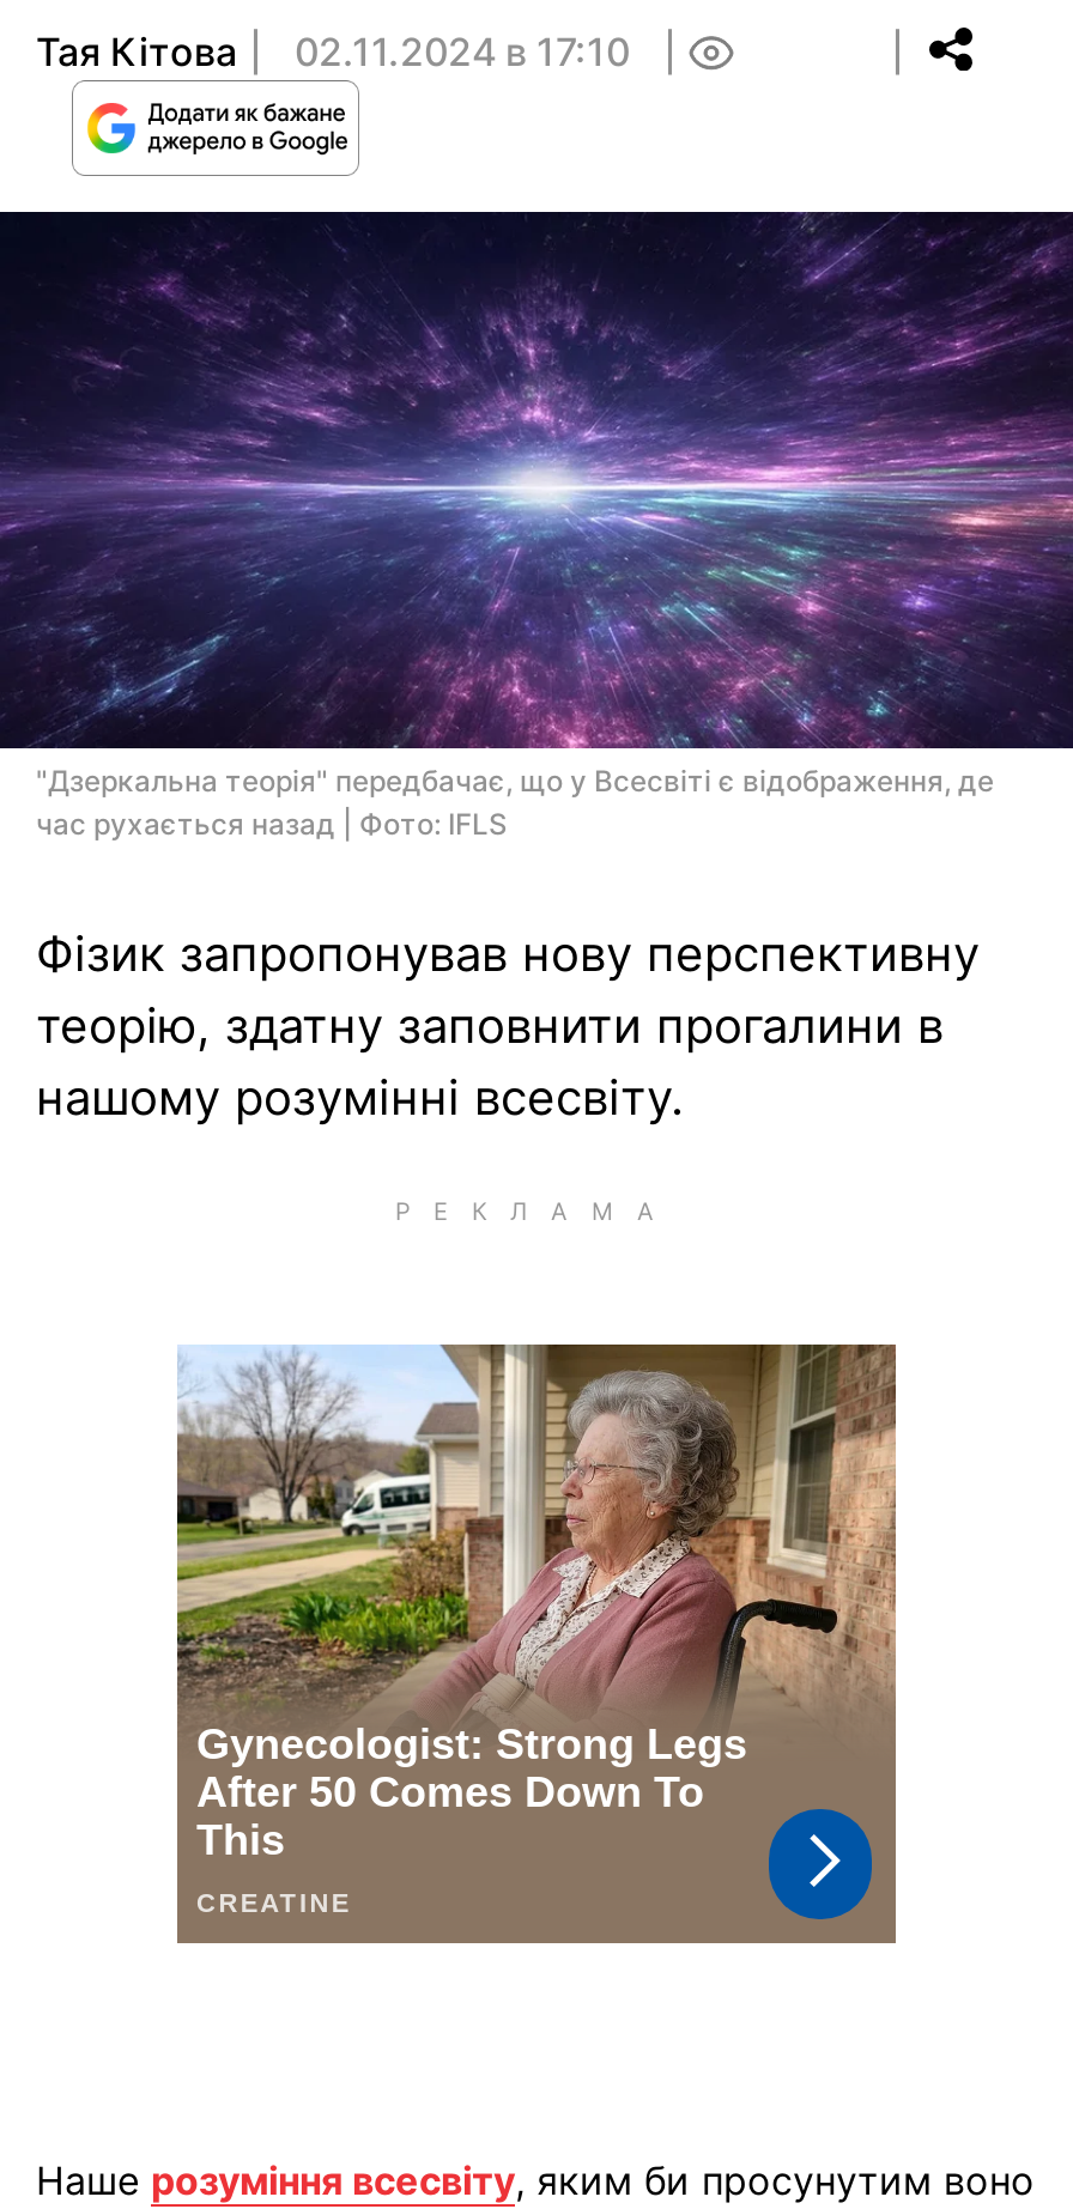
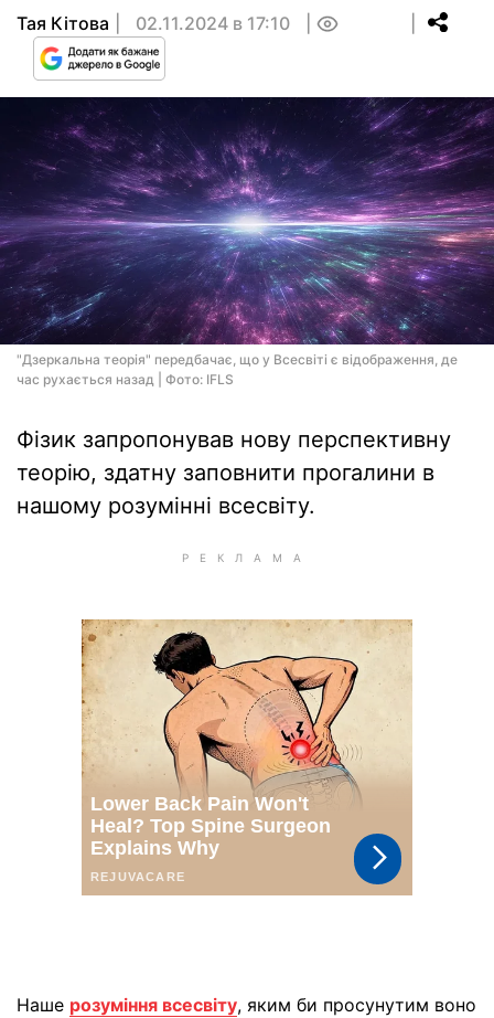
- [image]
+ [image]
